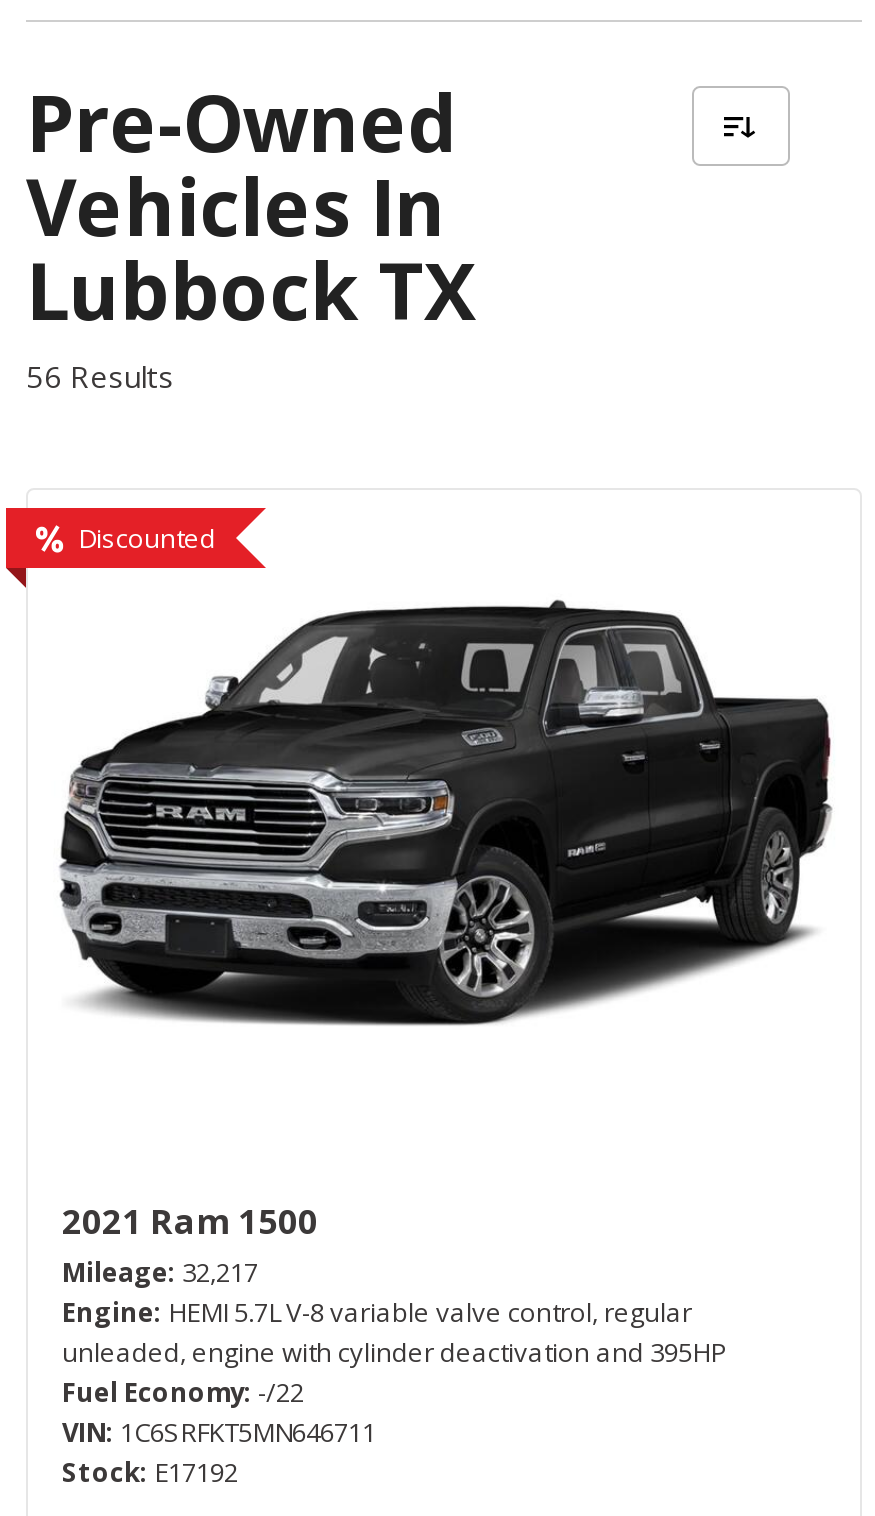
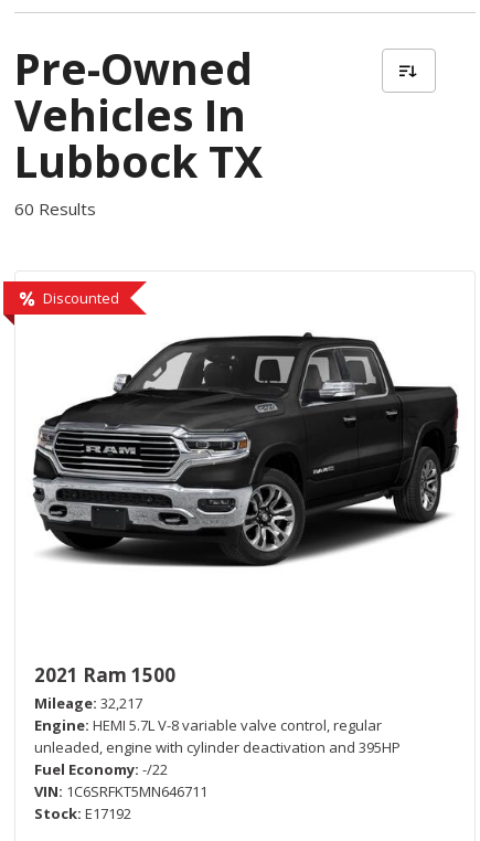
- 56 Results
+ 60 Results
